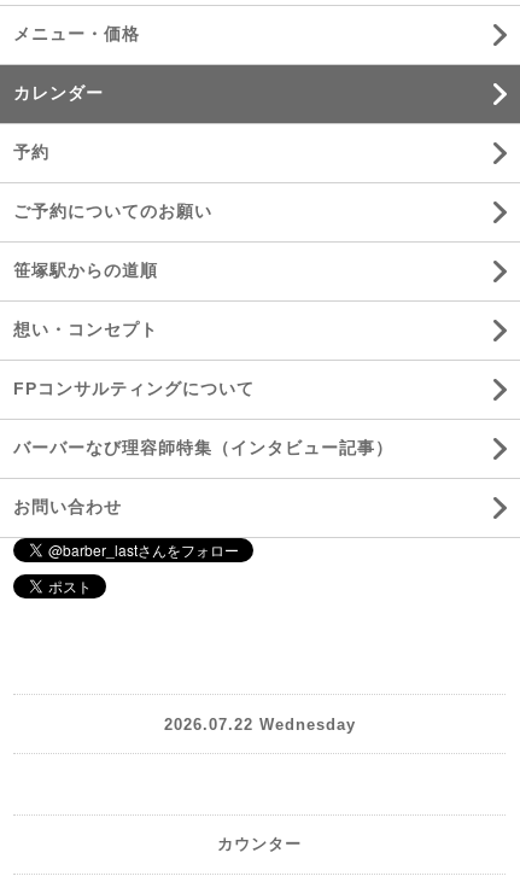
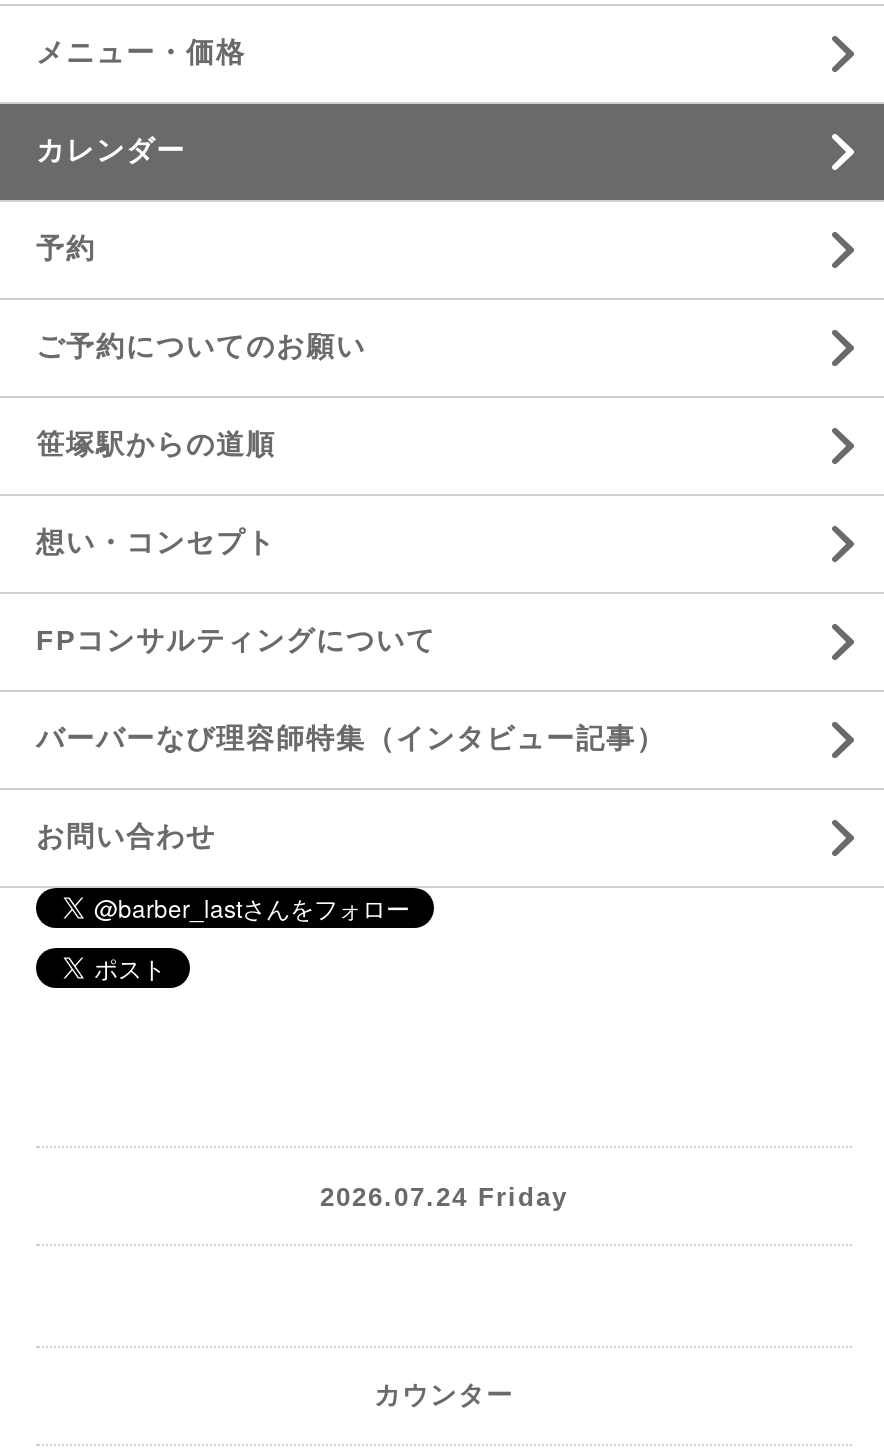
- 2026.07.22 Wednesday
+ 2026.07.24 Friday
